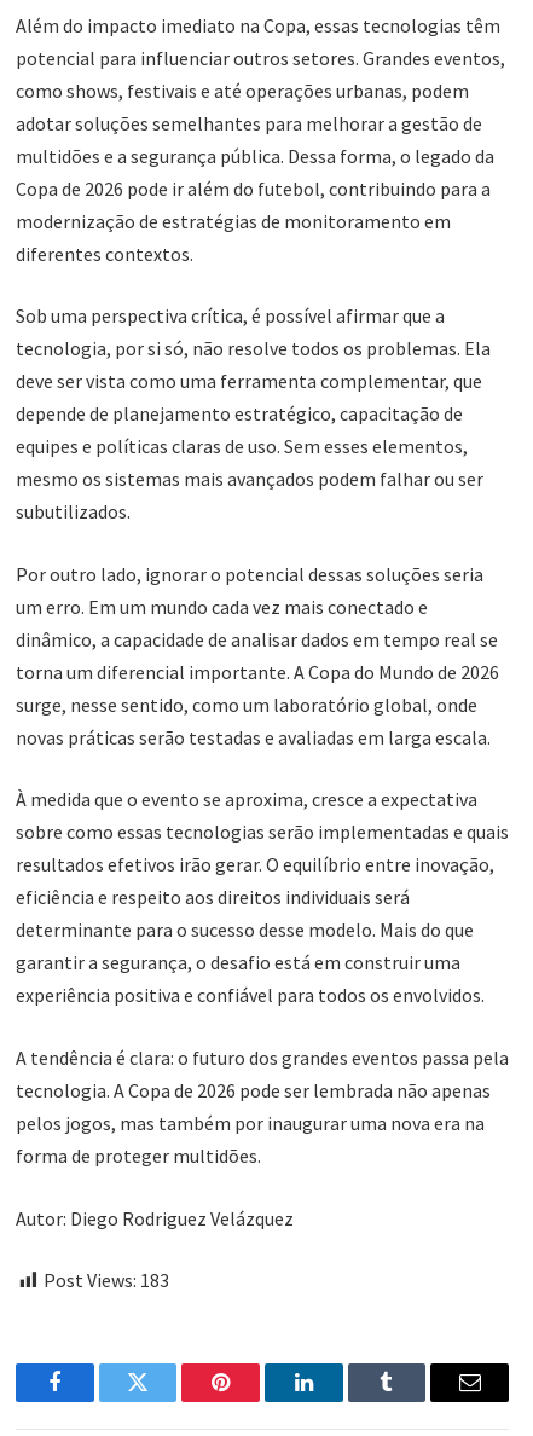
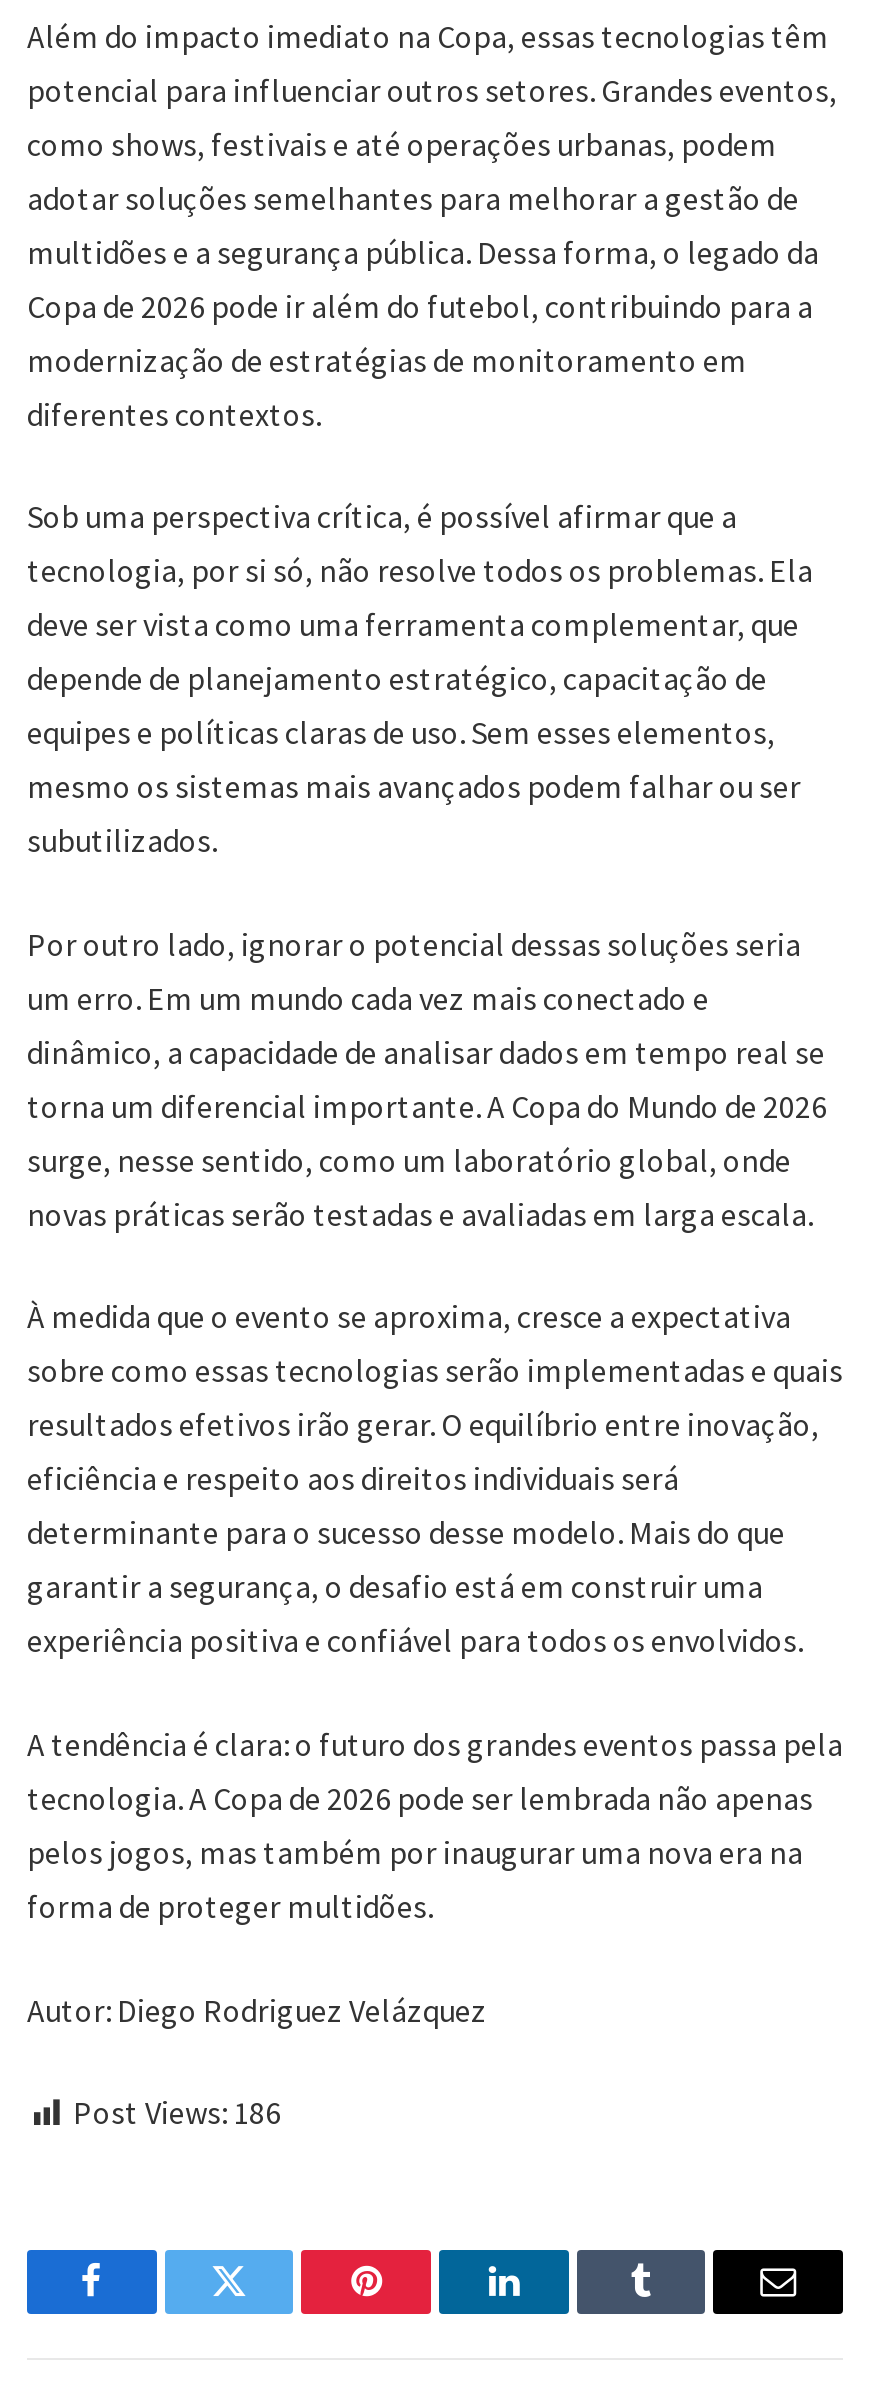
- Post Views: 183
+ Post Views: 186
